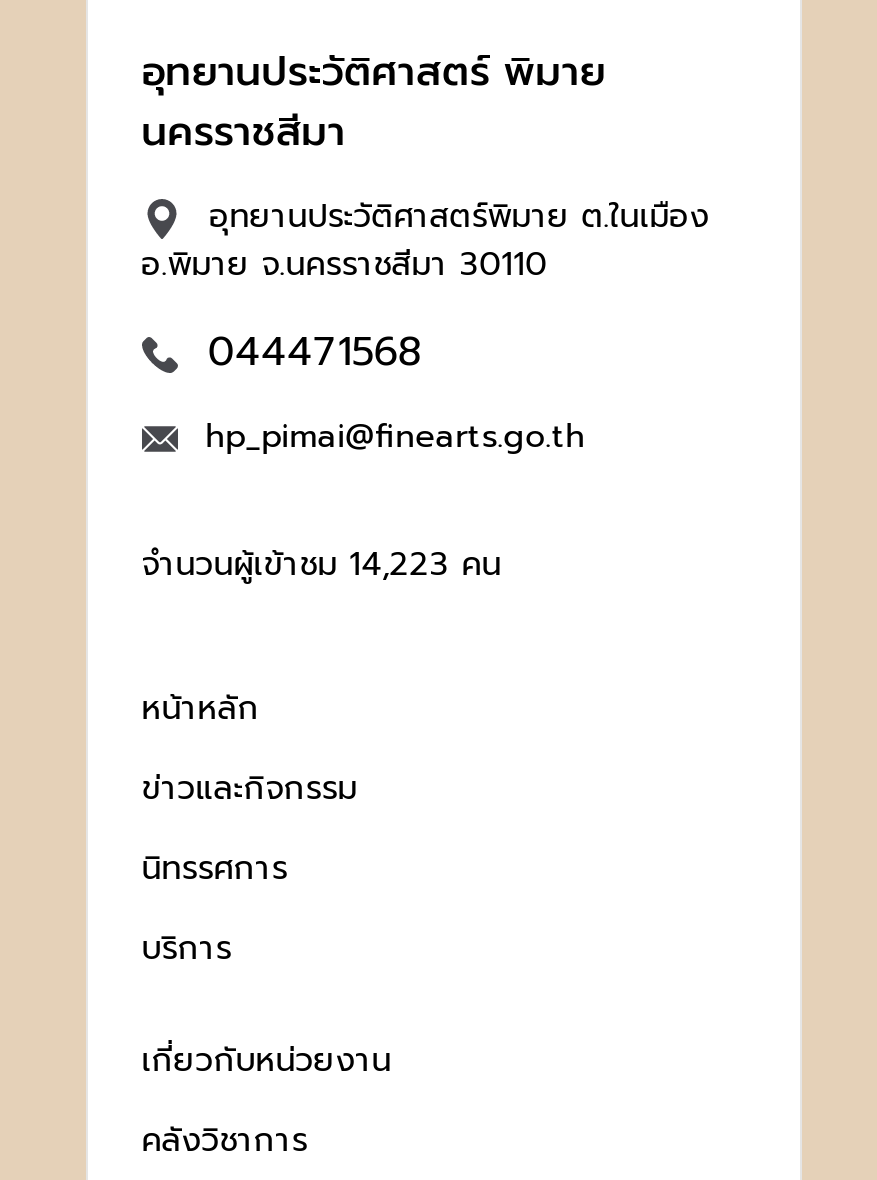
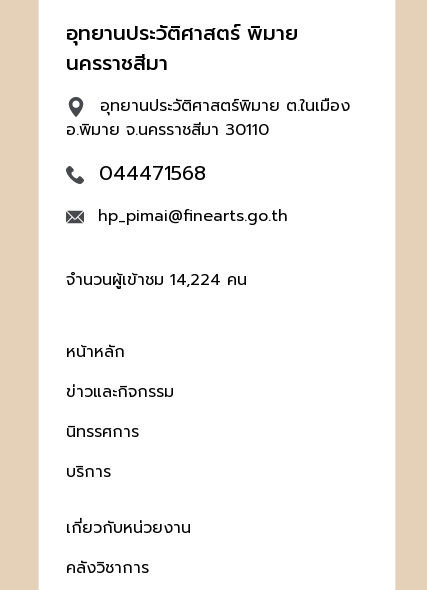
- จำนวนผู้เข้าชม 14,223 คน
+ จำนวนผู้เข้าชม 14,224 คน
